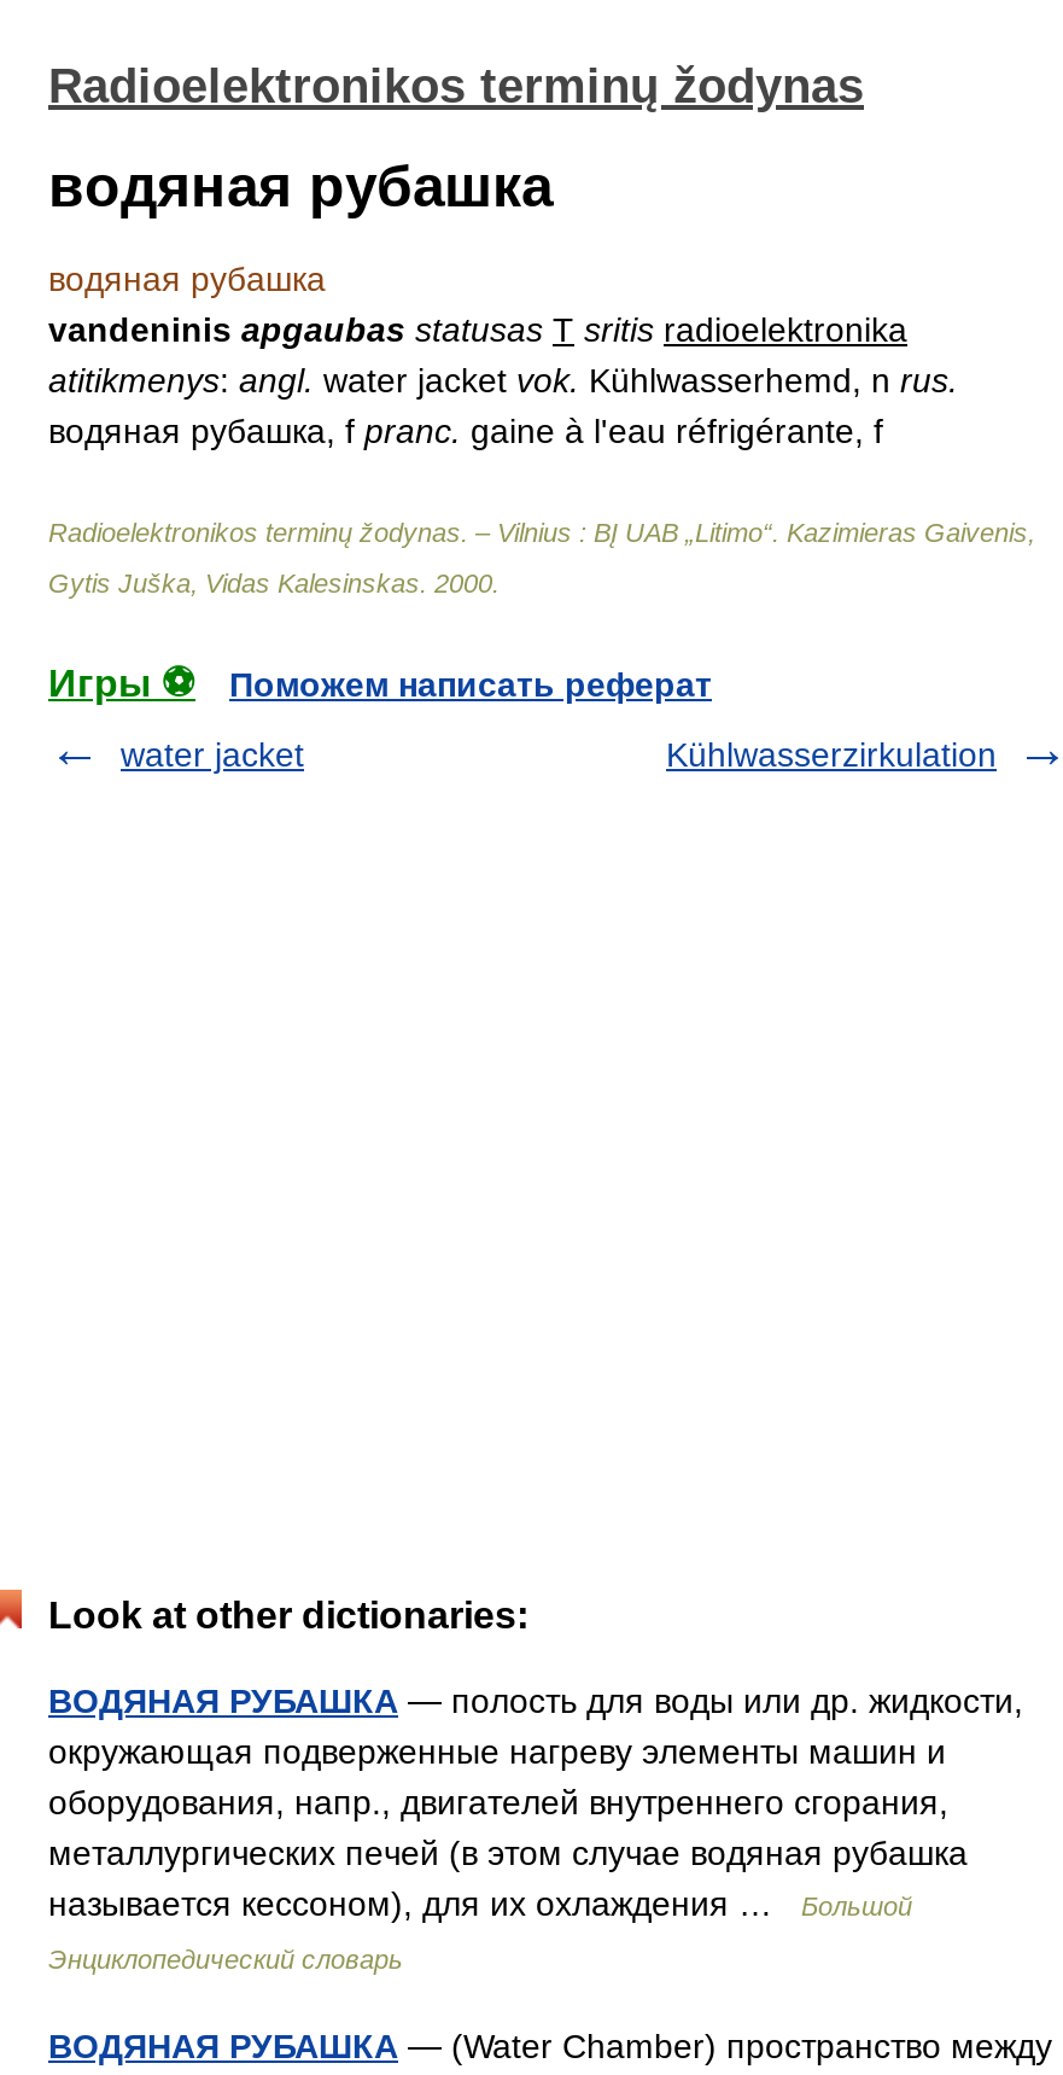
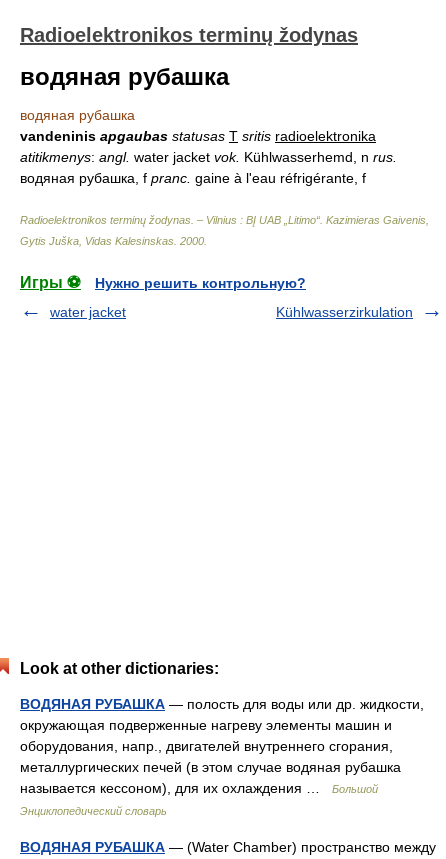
- Поможем написать реферат
+ Нужно решить контрольную?
